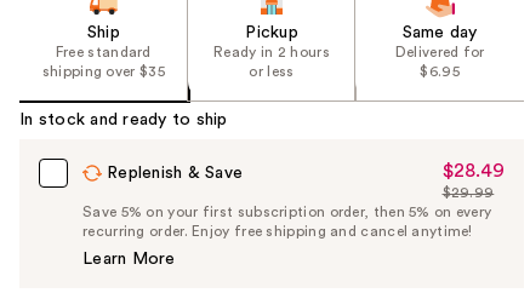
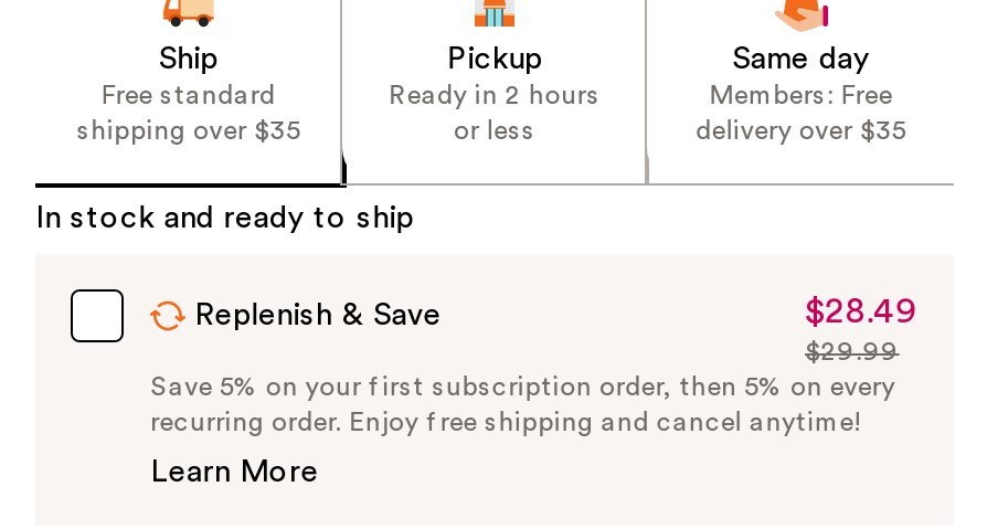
- Delivered for
- $6.95
+ Members: Free
+ delivery over $35
